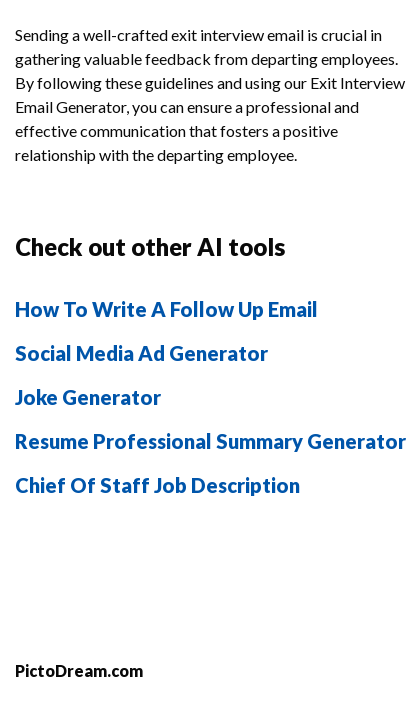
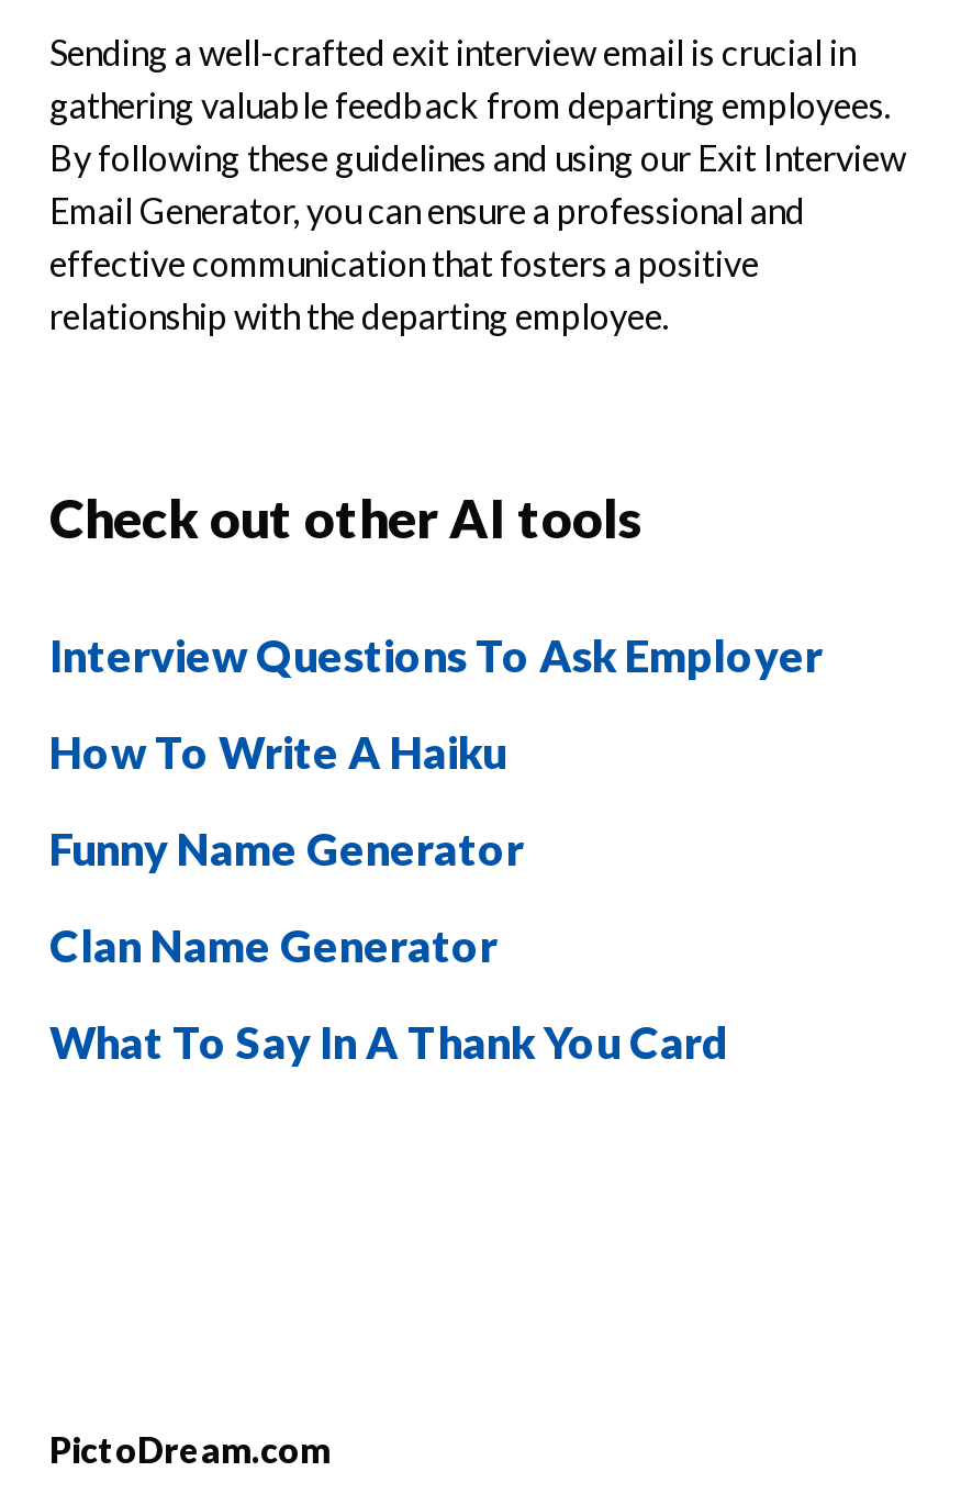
- How To Write A Follow Up Email
+ Interview Questions To Ask Employer

- Social Media Ad Generator
+ How To Write A Haiku

- Joke Generator
+ Funny Name Generator

- Resume Professional Summary Generator
+ Clan Name Generator

- Chief Of Staff Job Description
+ What To Say In A Thank You Card
